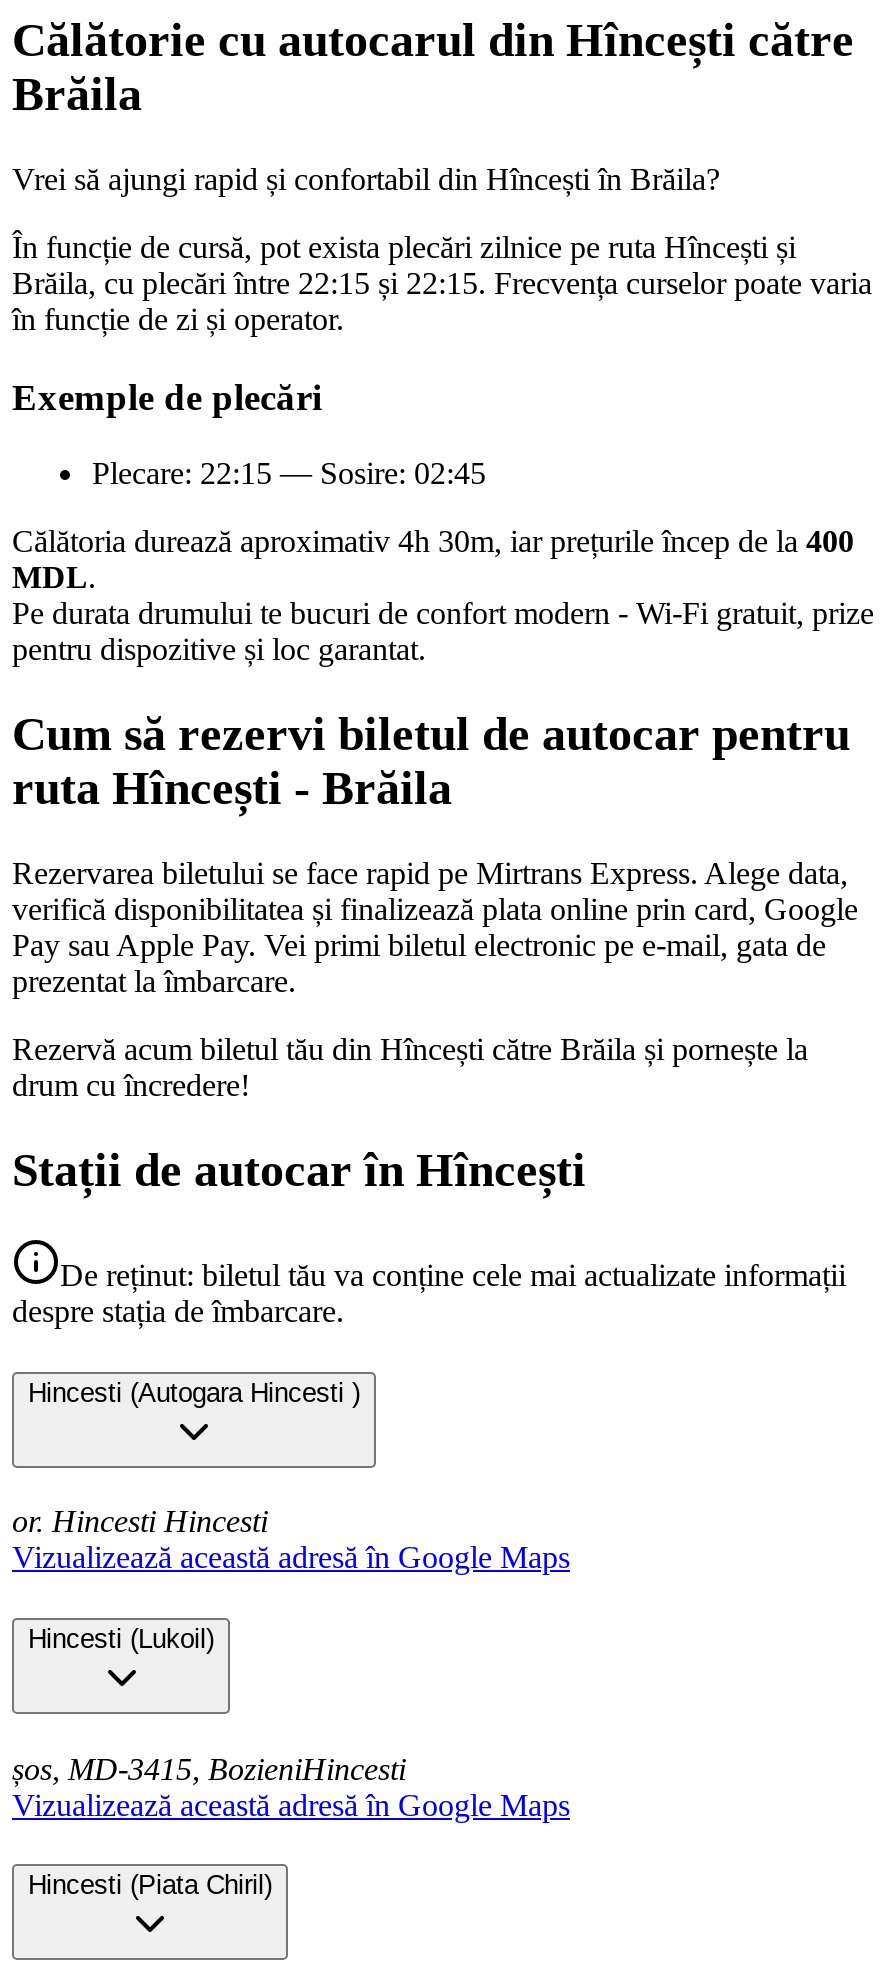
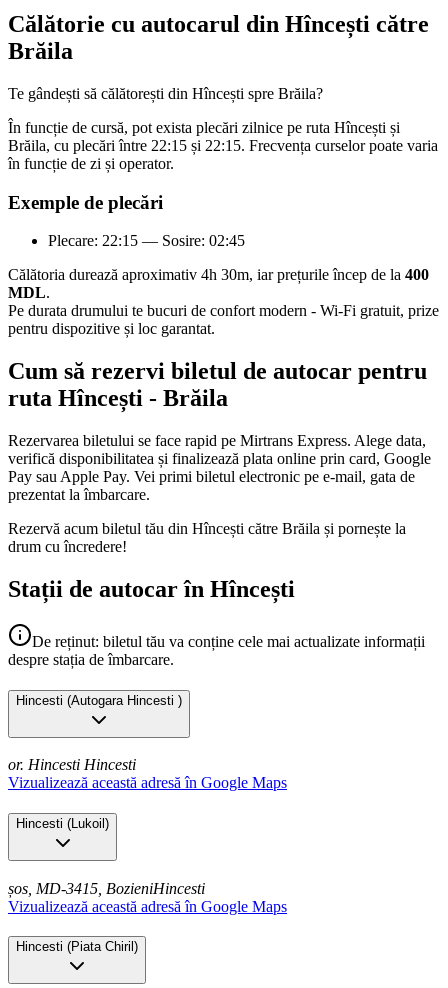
- Vrei să ajungi rapid și confortabil din Hîncești în Brăila?
+ Te gândești să călătorești din Hîncești spre Brăila?
